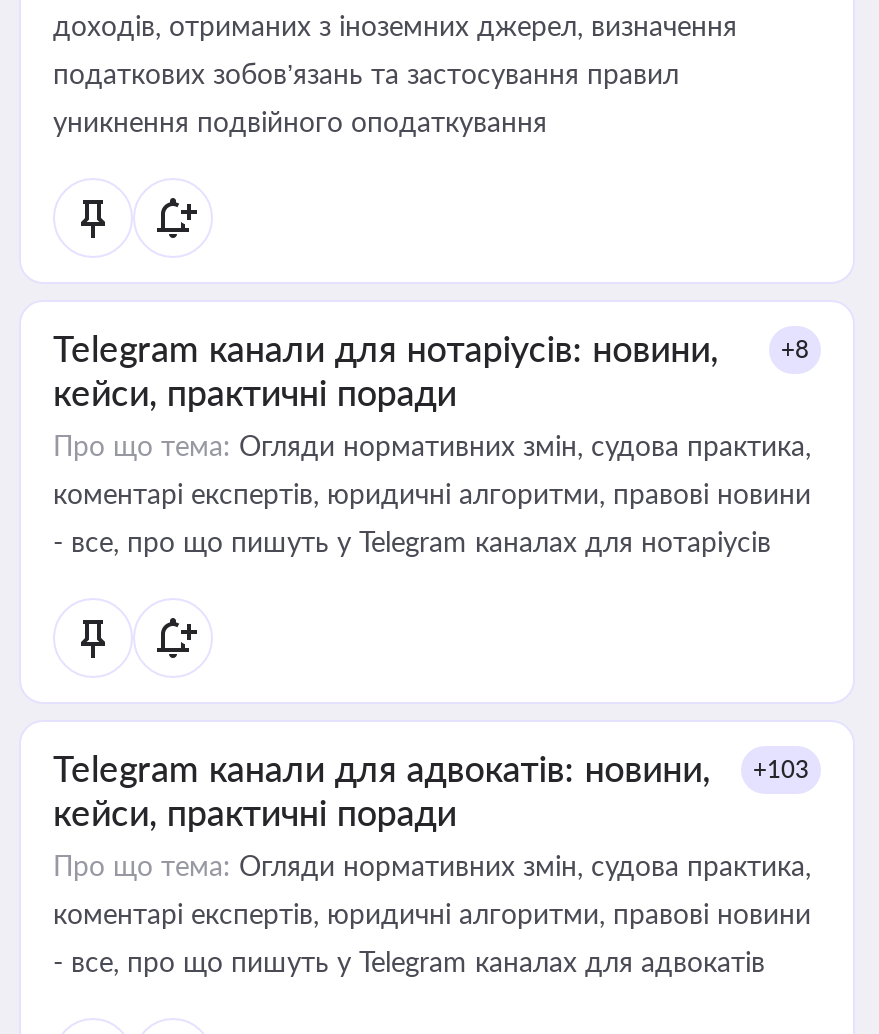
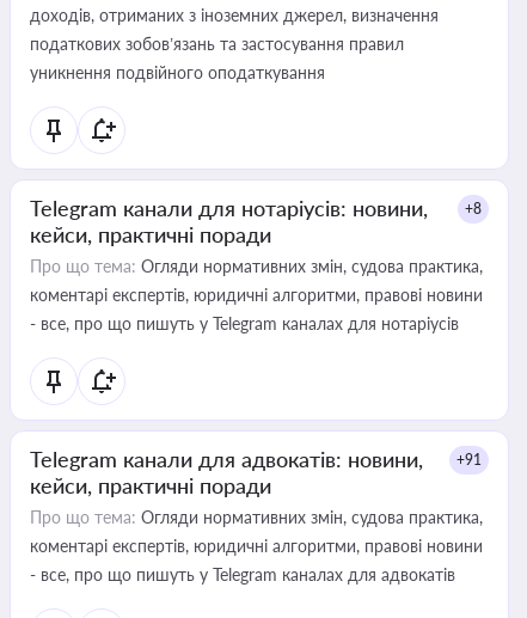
- Telegram канали для адвокатів: новини, +103
+ Telegram канали для адвокатів: новини, +91
